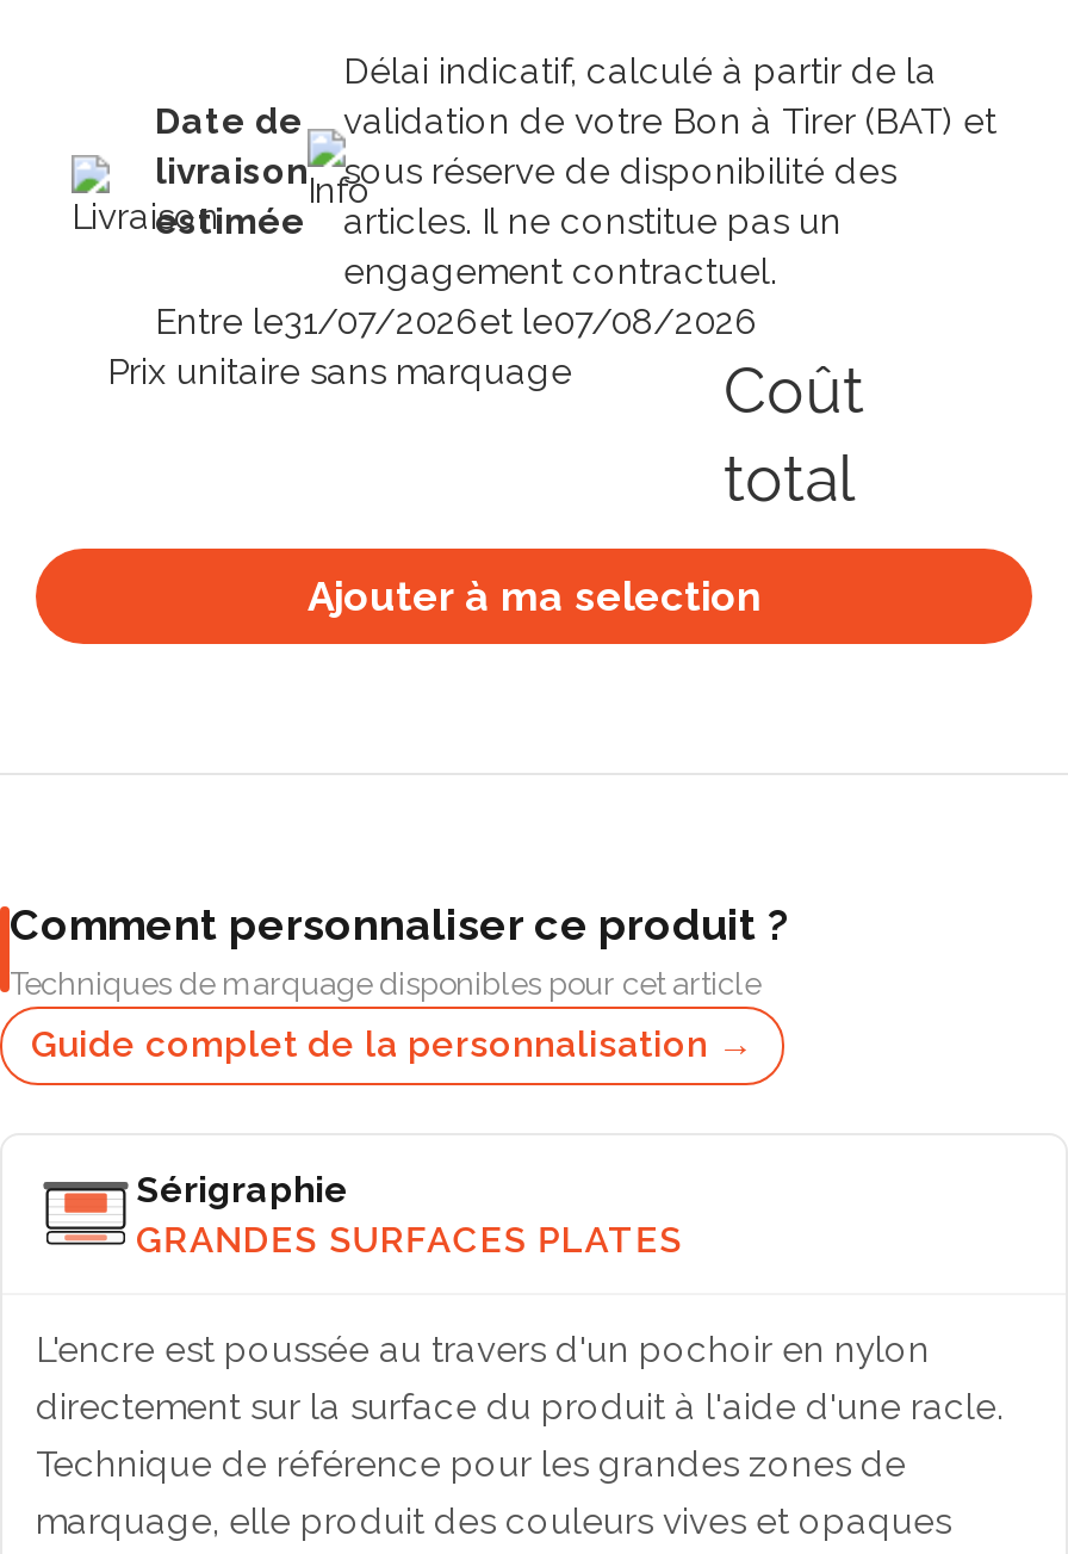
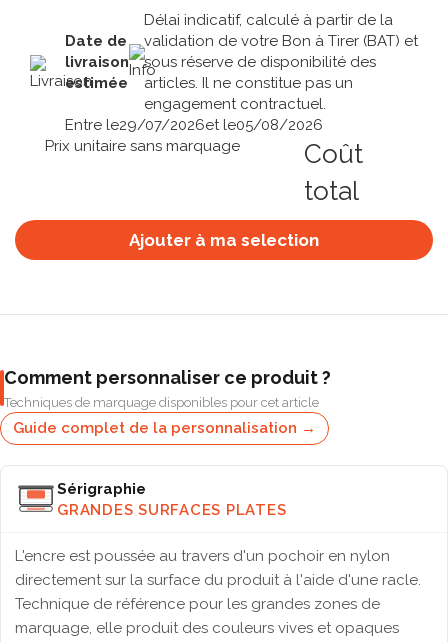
- Entre le31/07/2026et le07/08/2026
+ Entre le29/07/2026et le05/08/2026
